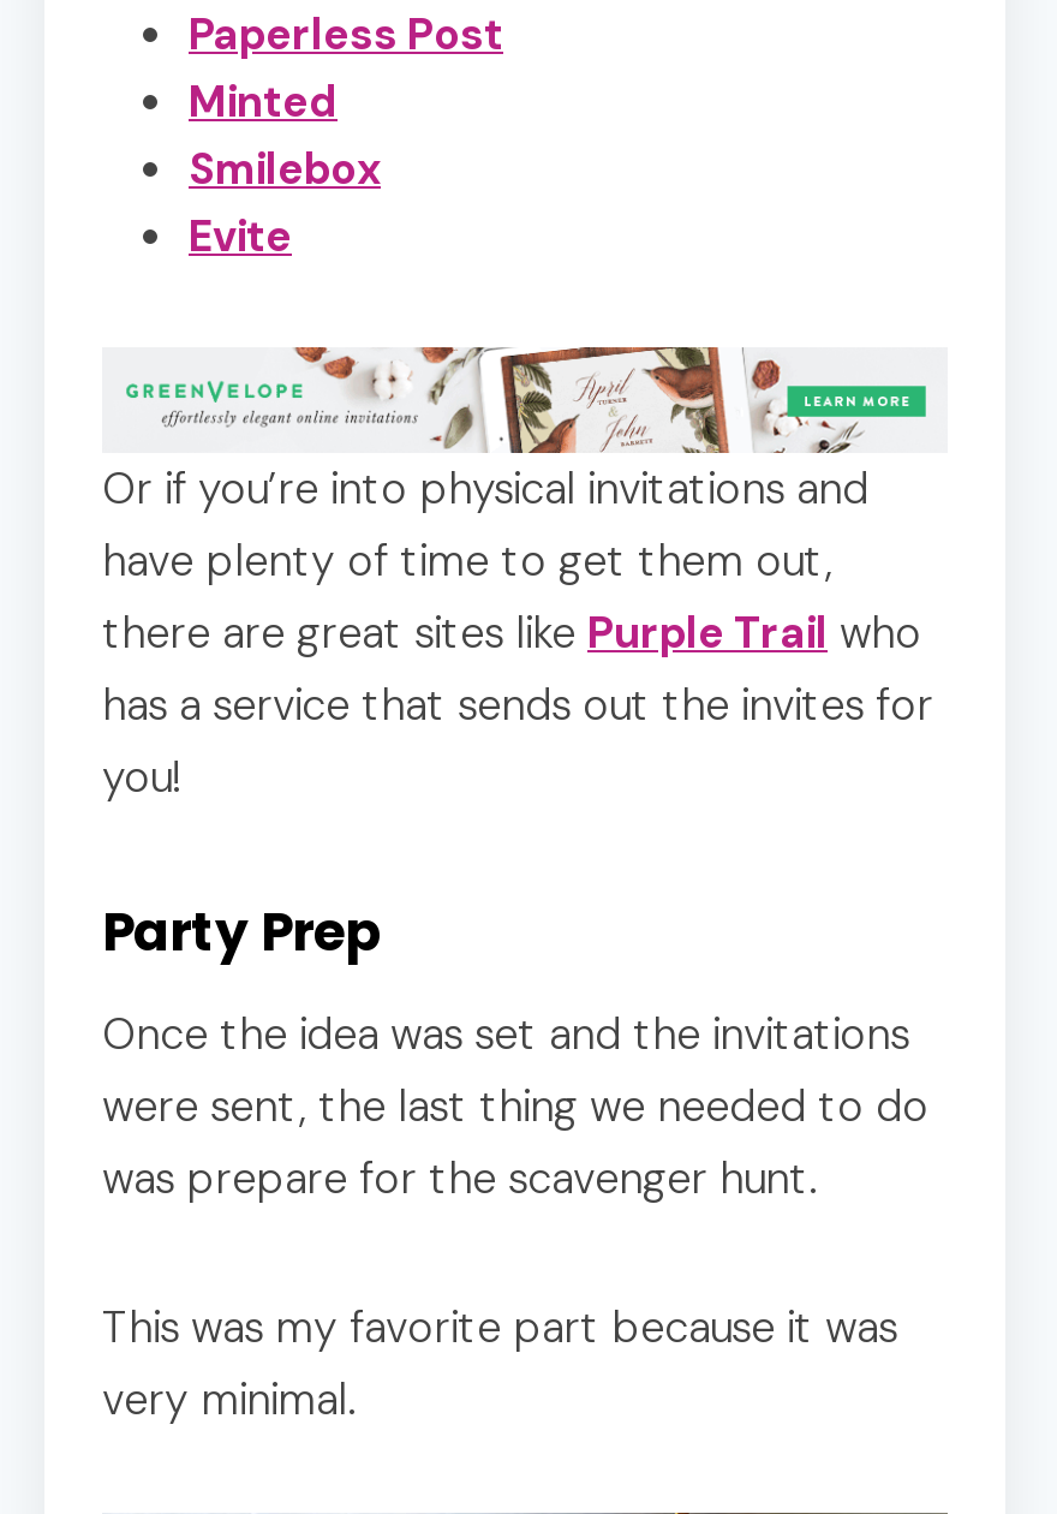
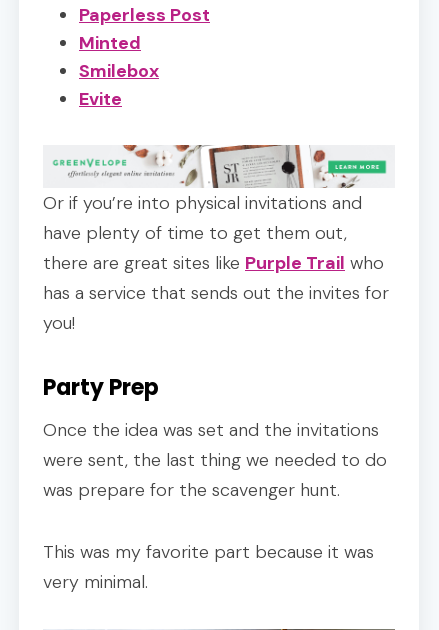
- [image]
+ [image]
